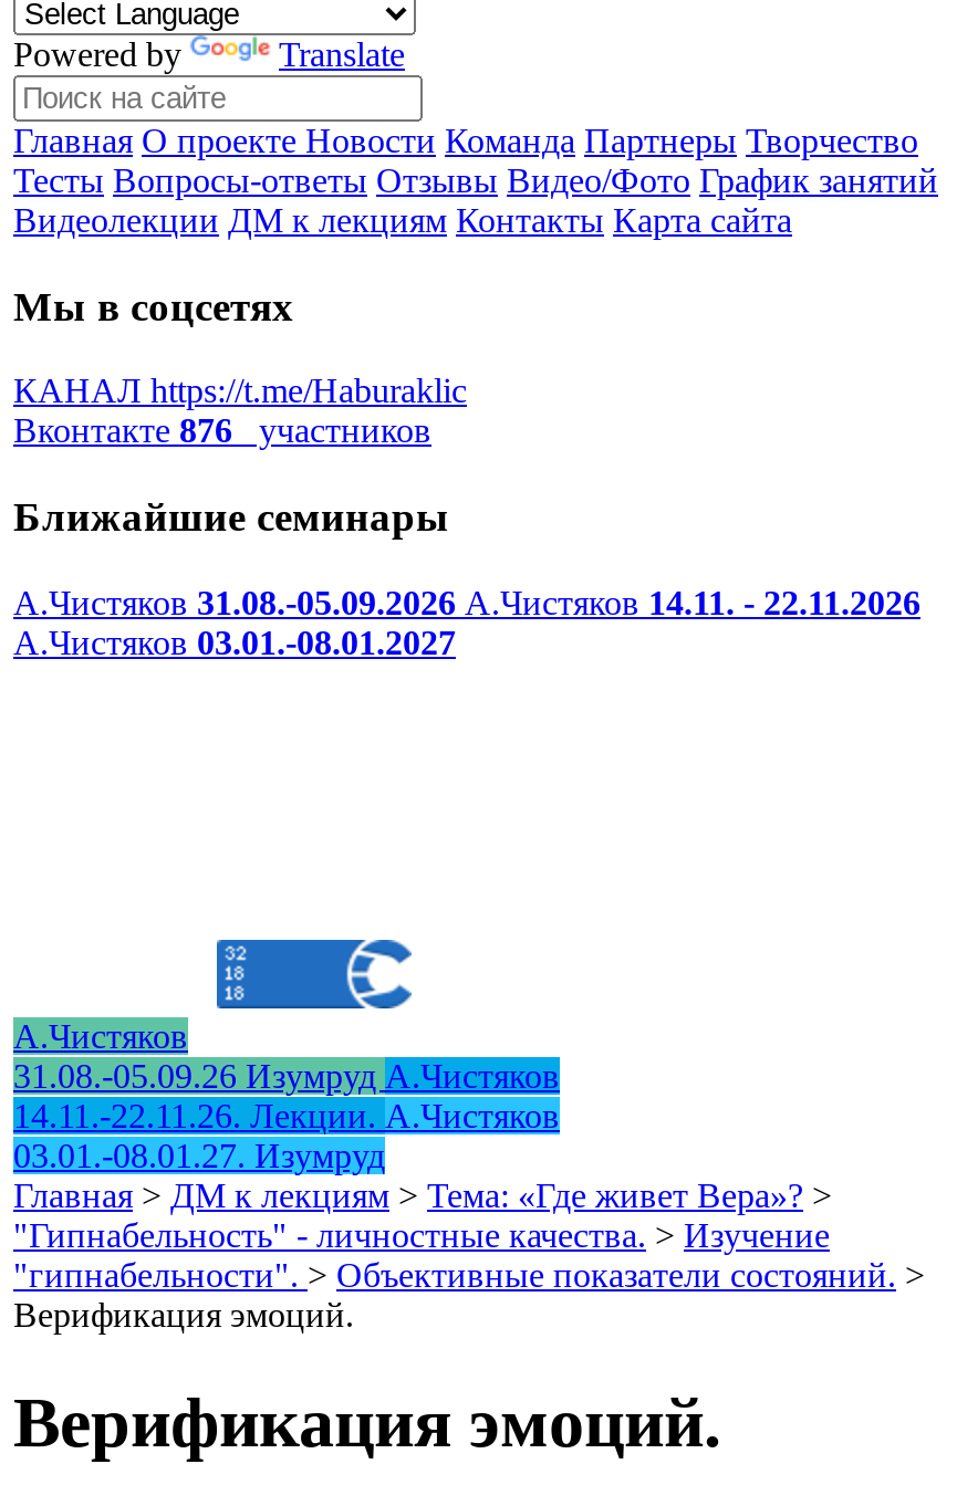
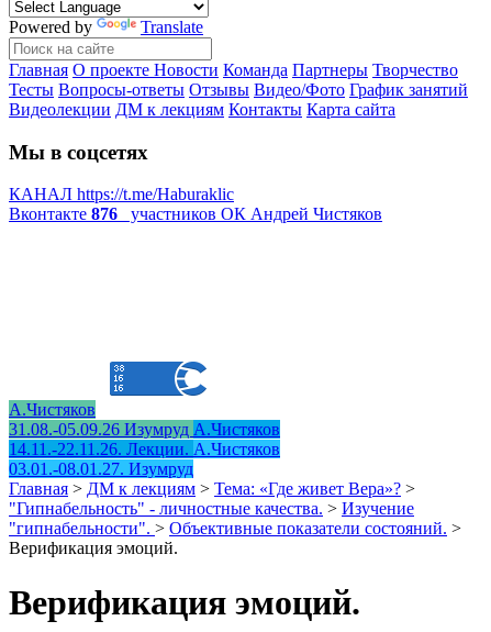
- Вконтакте 876 участников
- Ближайшие семинары
- А.Чистяков 31.08.-05.09.2026 А.Чистяков 14.11. - 22.11.2026
- А.Чистяков 03.01.-08.01.2027
+ Вконтакте 876 участников ОК Андрей Чистяков
